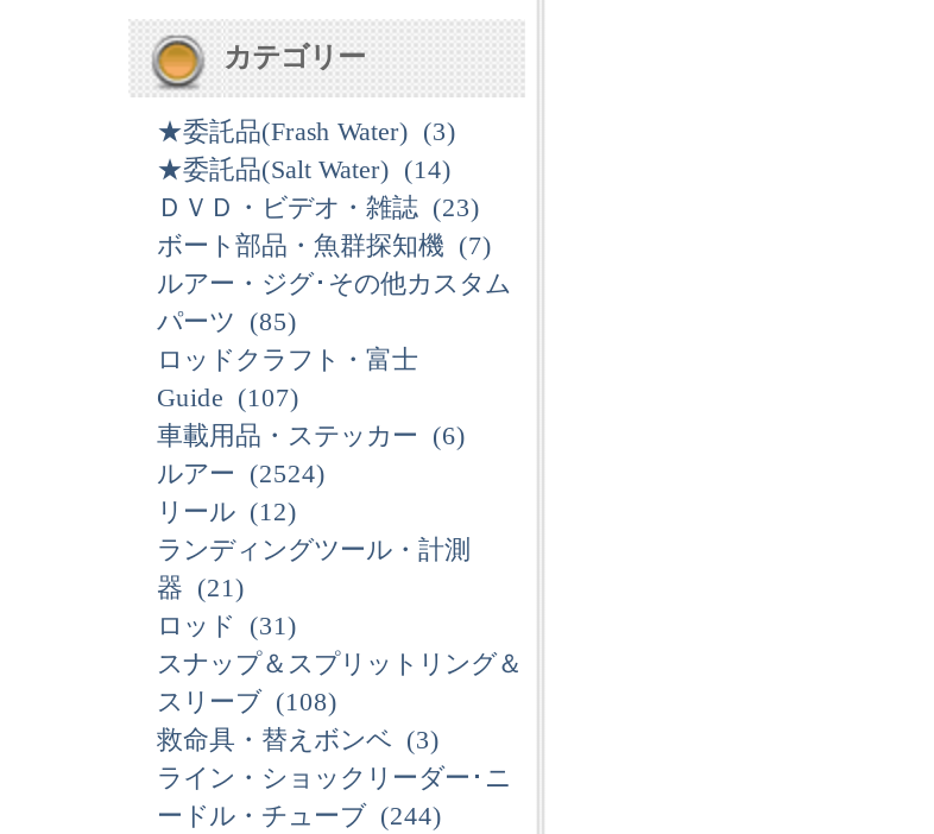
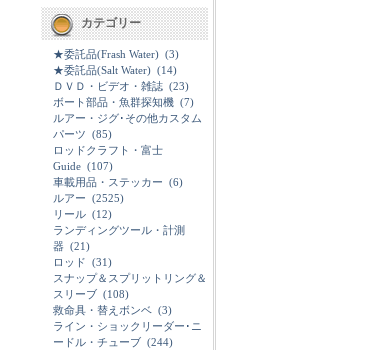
- ルアー(2524)
+ ルアー(2525)
